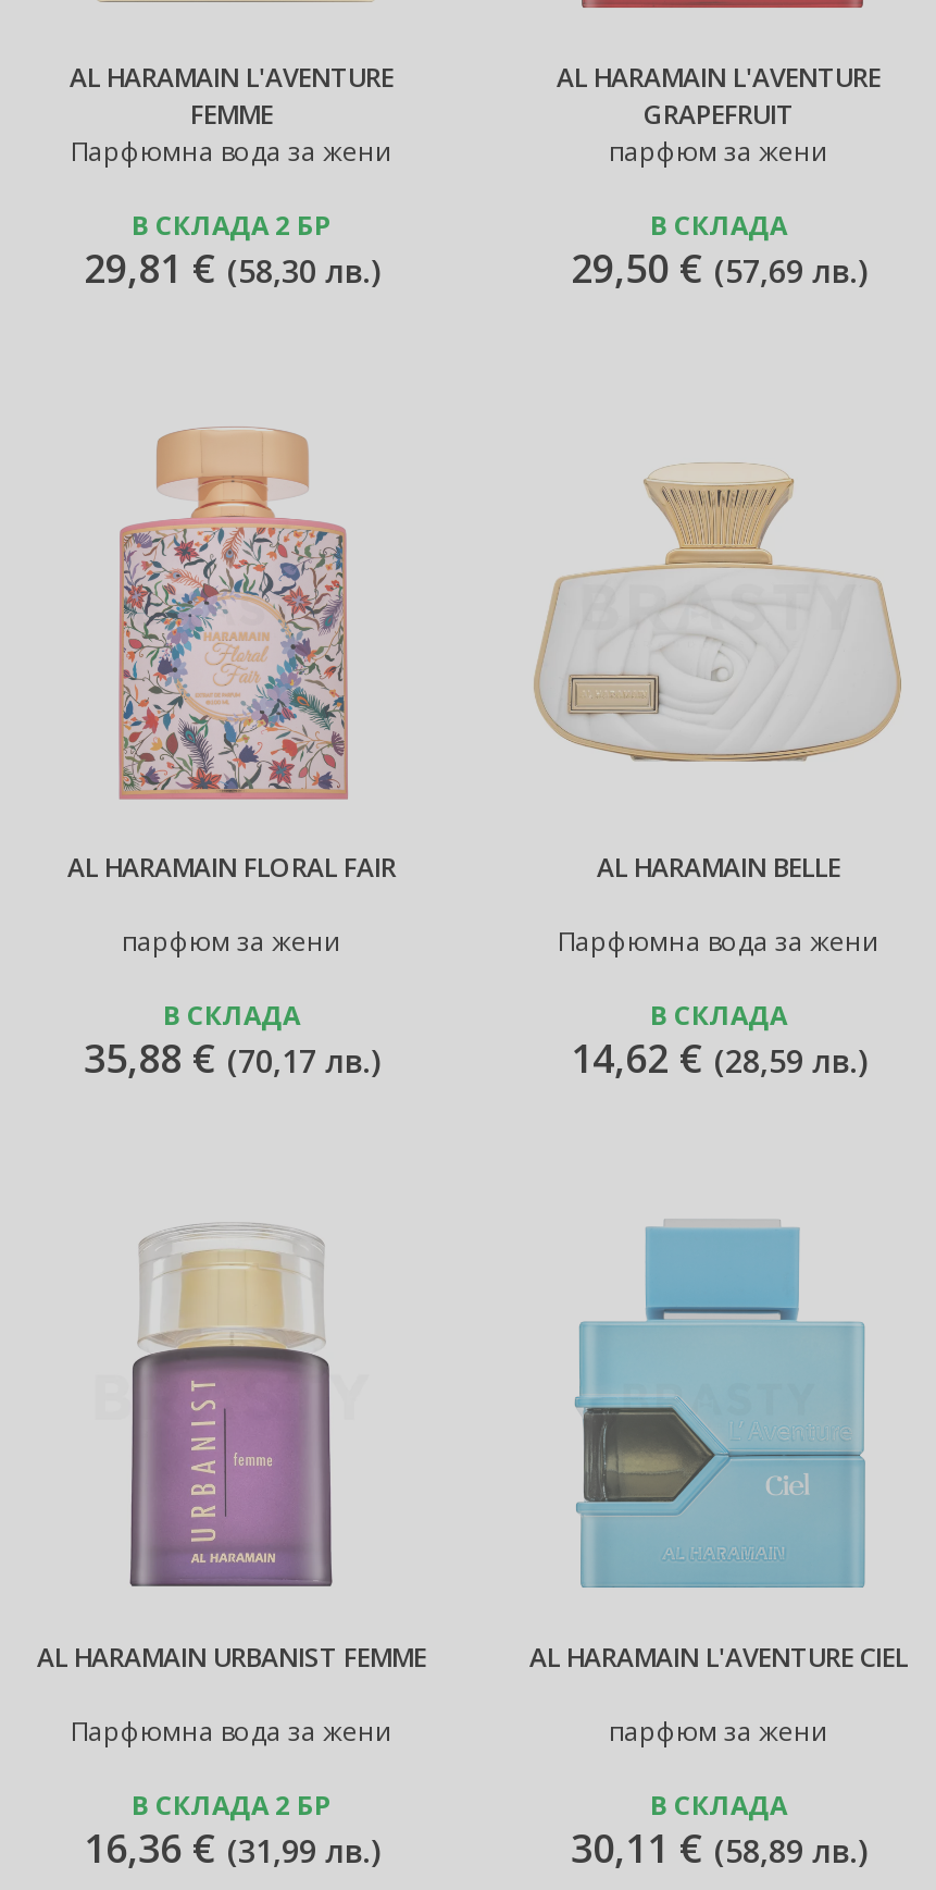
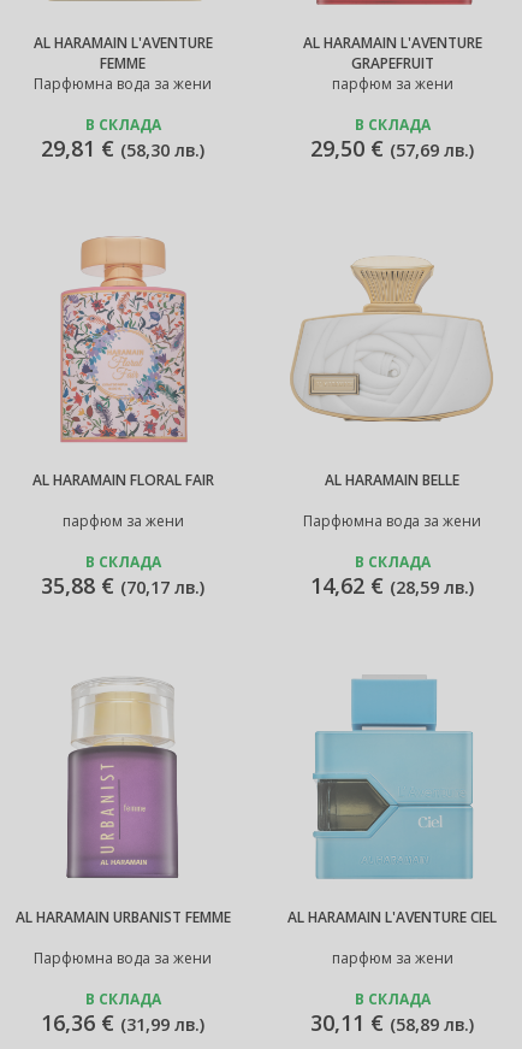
- В СКЛАДА 2 БР
+ В СКЛАДА

- В СКЛАДА 2 БР
+ В СКЛАДА
